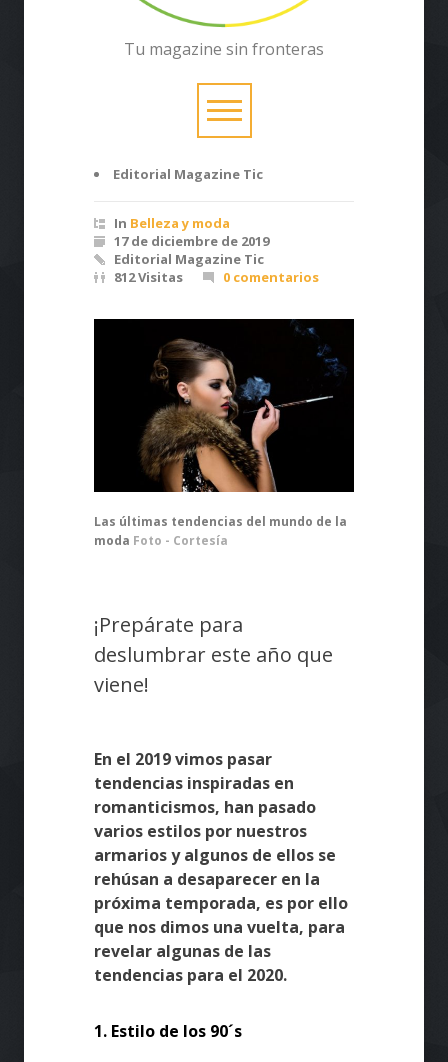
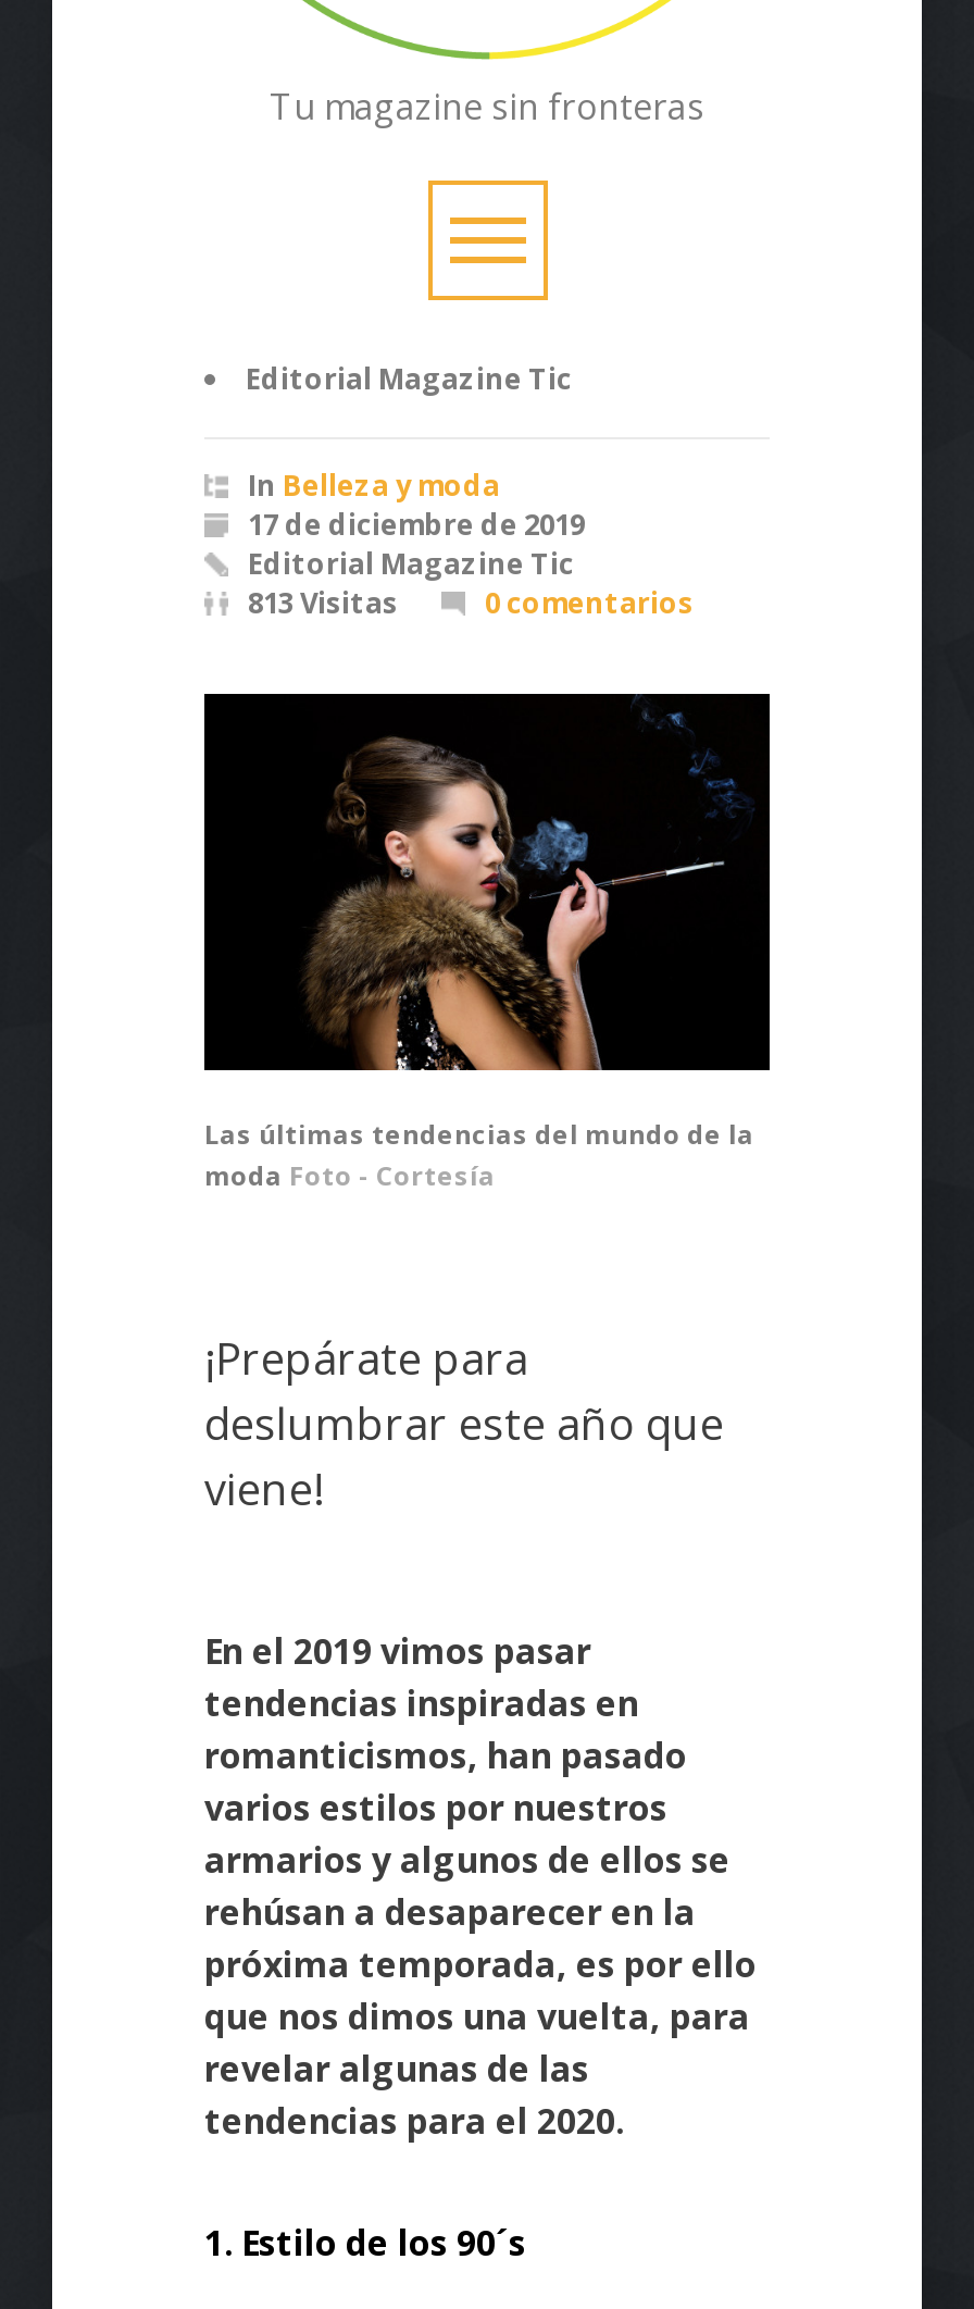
- 812 Visitas
+ 813 Visitas
